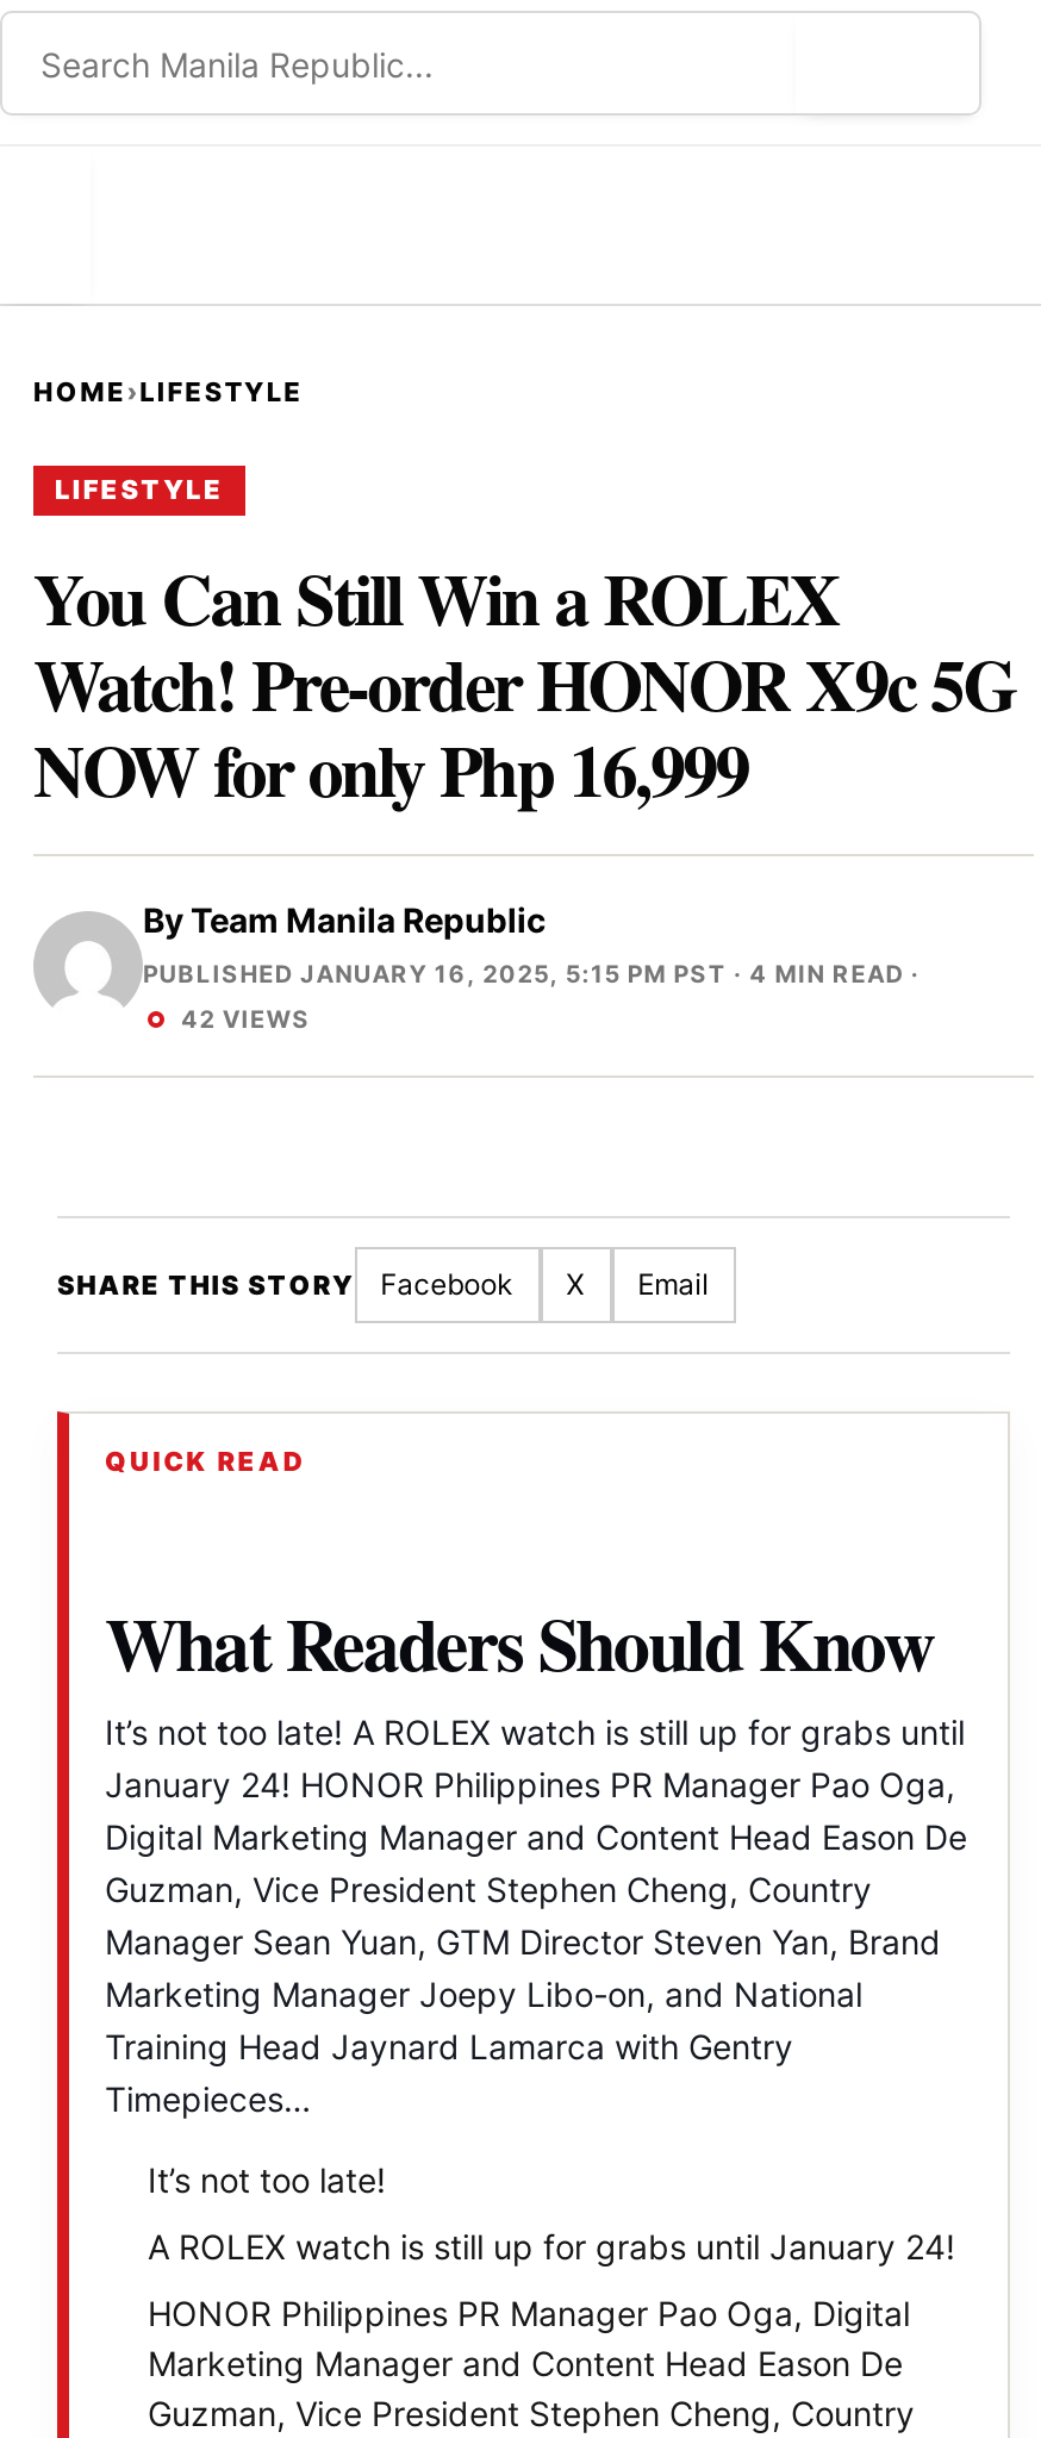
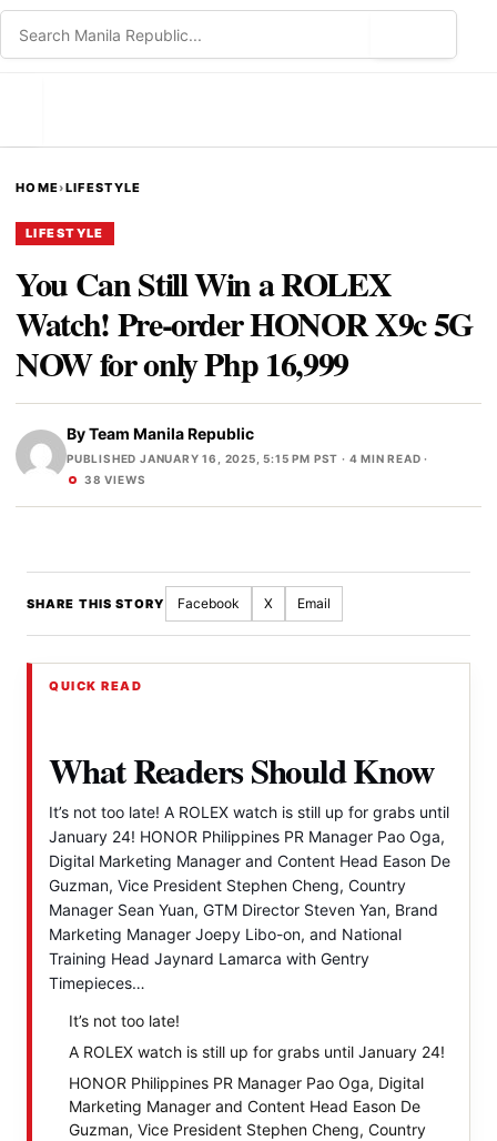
- 42 VIEWS
+ 38 VIEWS
